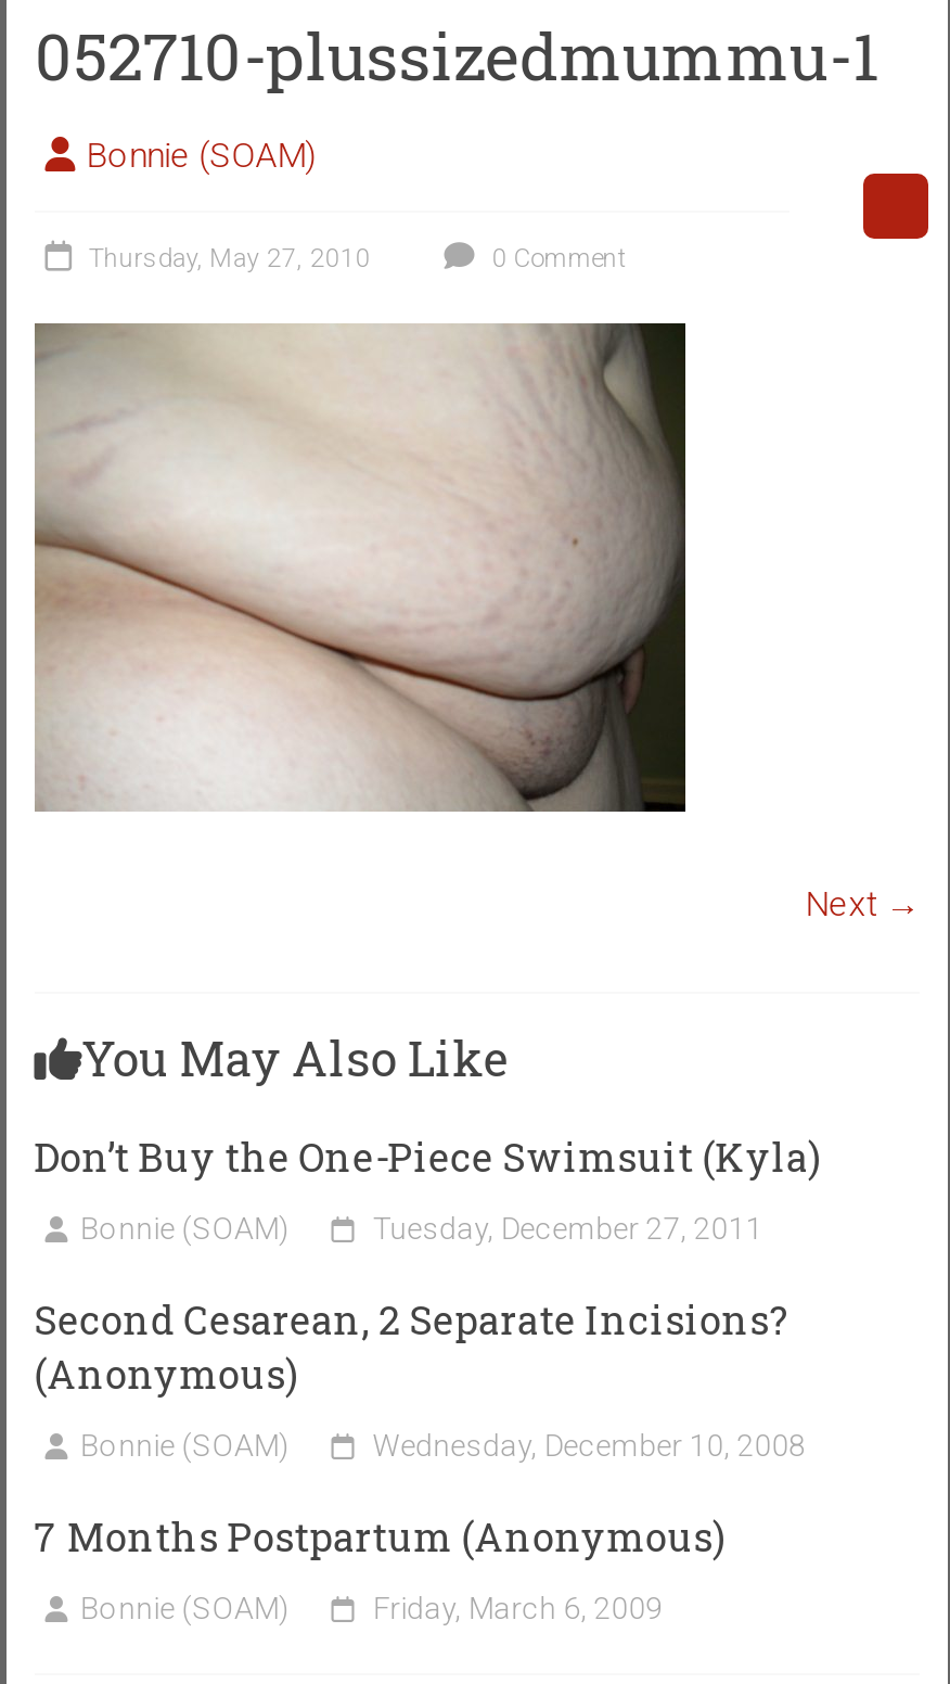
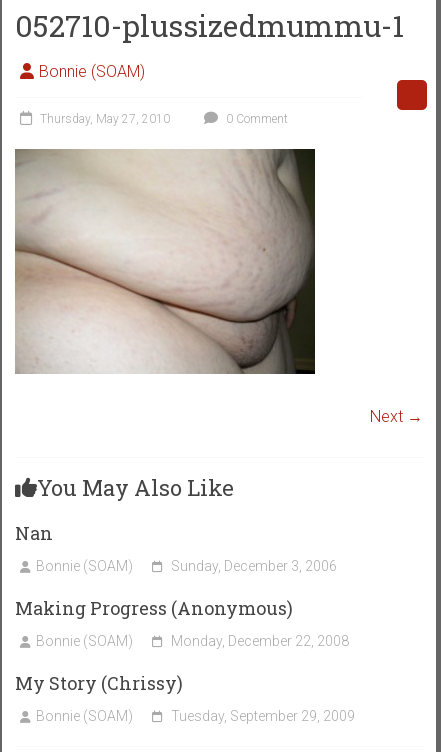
- Don’t Buy the One-Piece Swimsuit (Kyla)
+ Nan

- Tuesday, December 27, 2011
+ Sunday, December 3, 2006

- Second Cesarean, 2 Separate Incisions?
- (Anonymous)
+ Making Progress (Anonymous)

- Wednesday, December 10, 2008
+ Monday, December 22, 2008

- 7 Months Postpartum (Anonymous)
+ My Story (Chrissy)

- Friday, March 6, 2009
+ Tuesday, September 29, 2009
